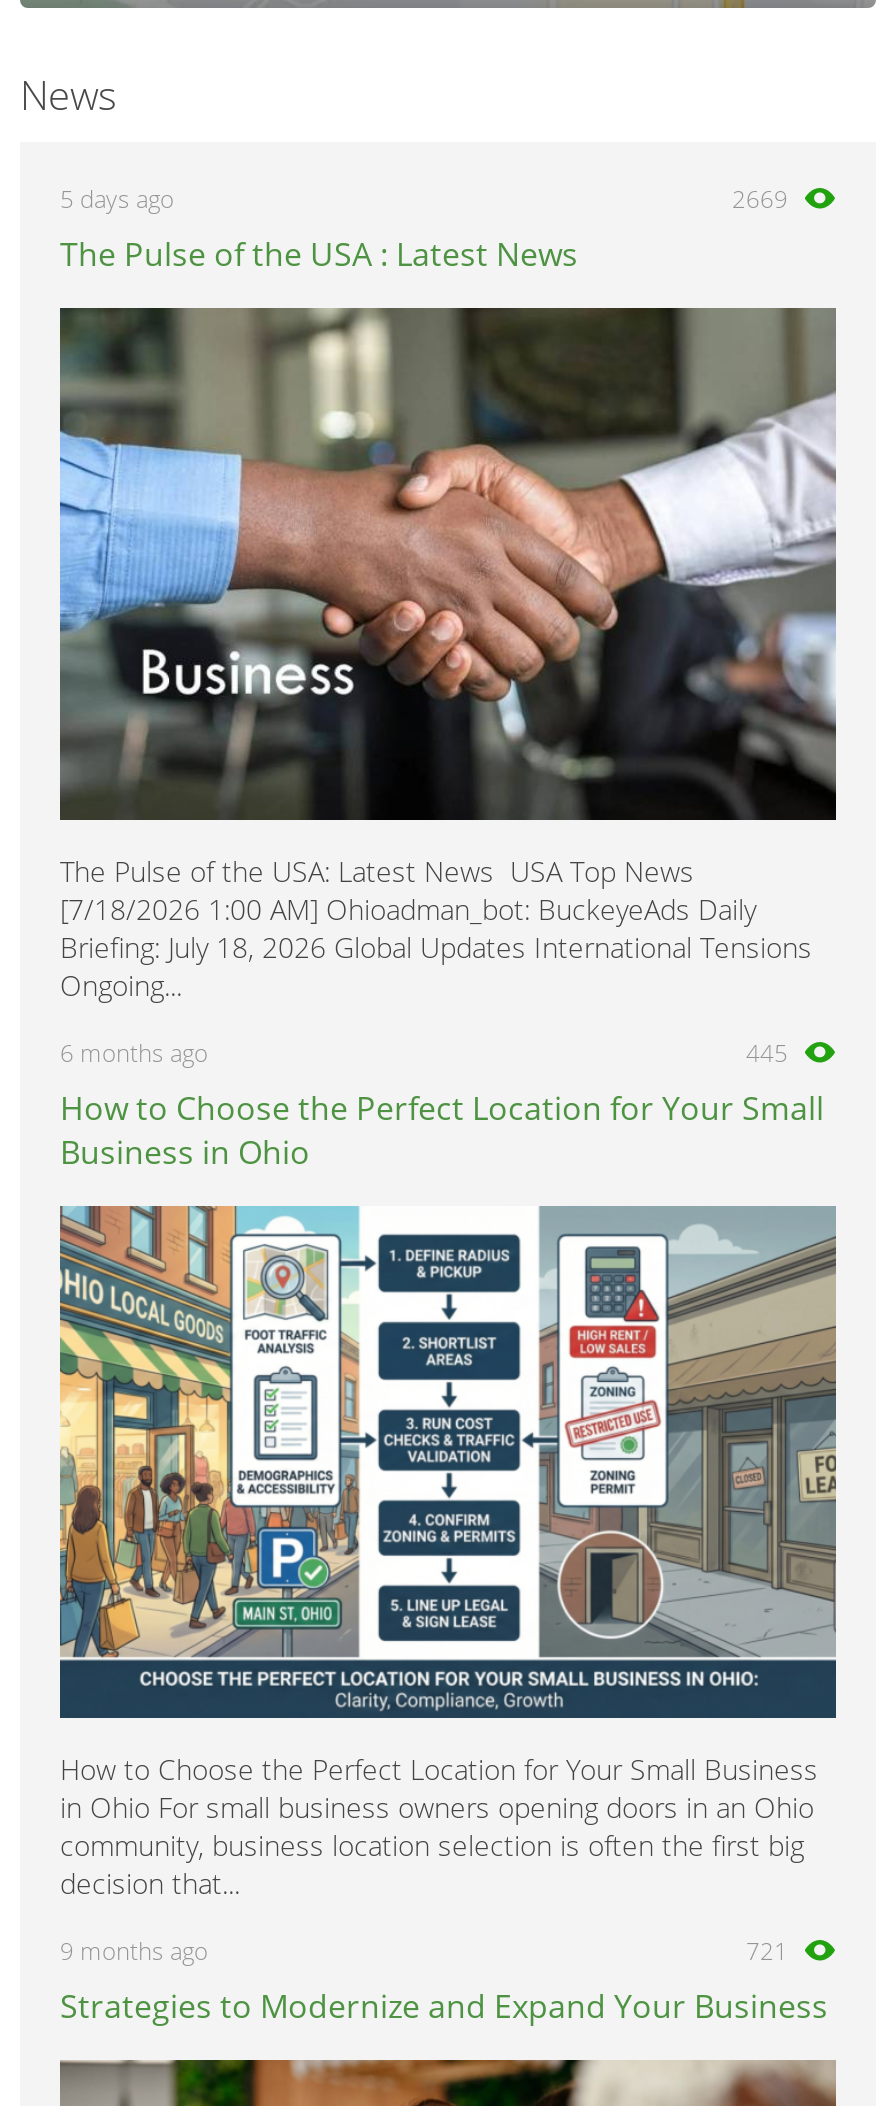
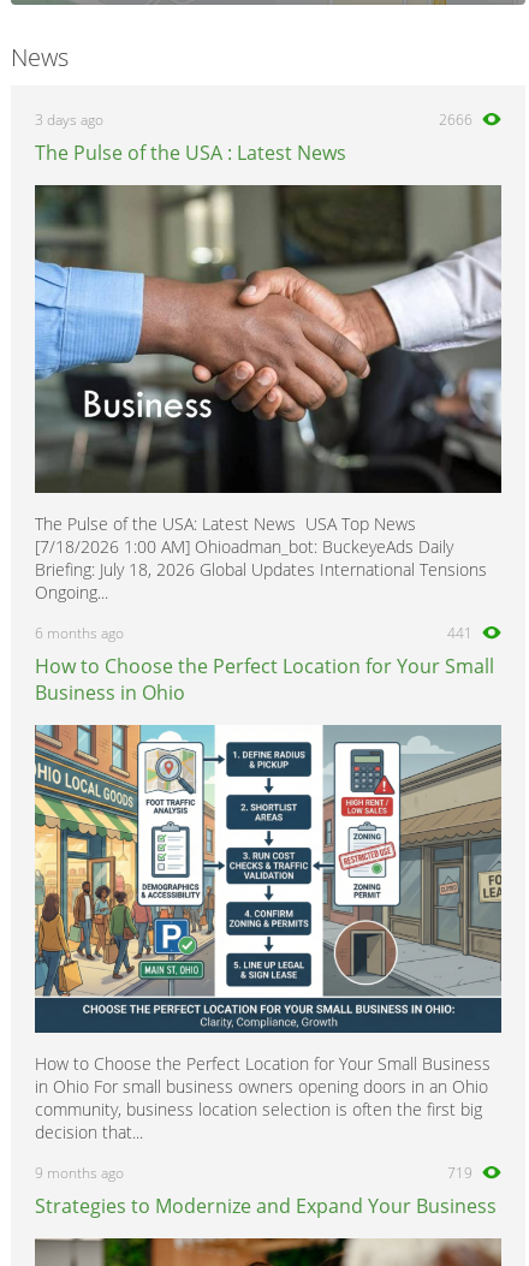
- 5 days ago
+ 3 days ago

- 2669
+ 2666

- 445
+ 441

- 721
+ 719
